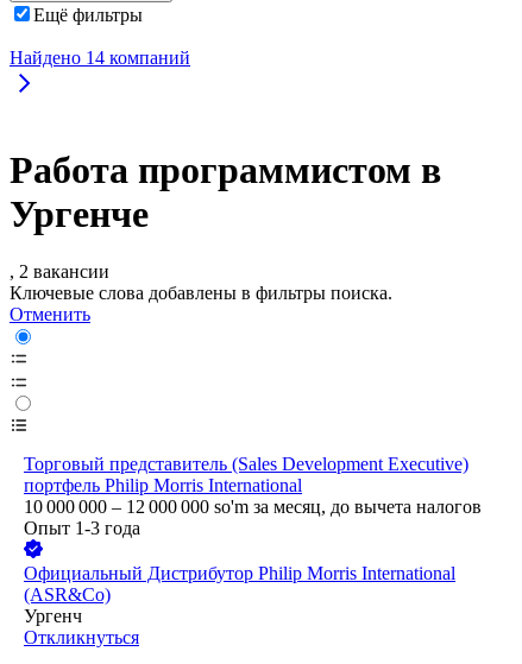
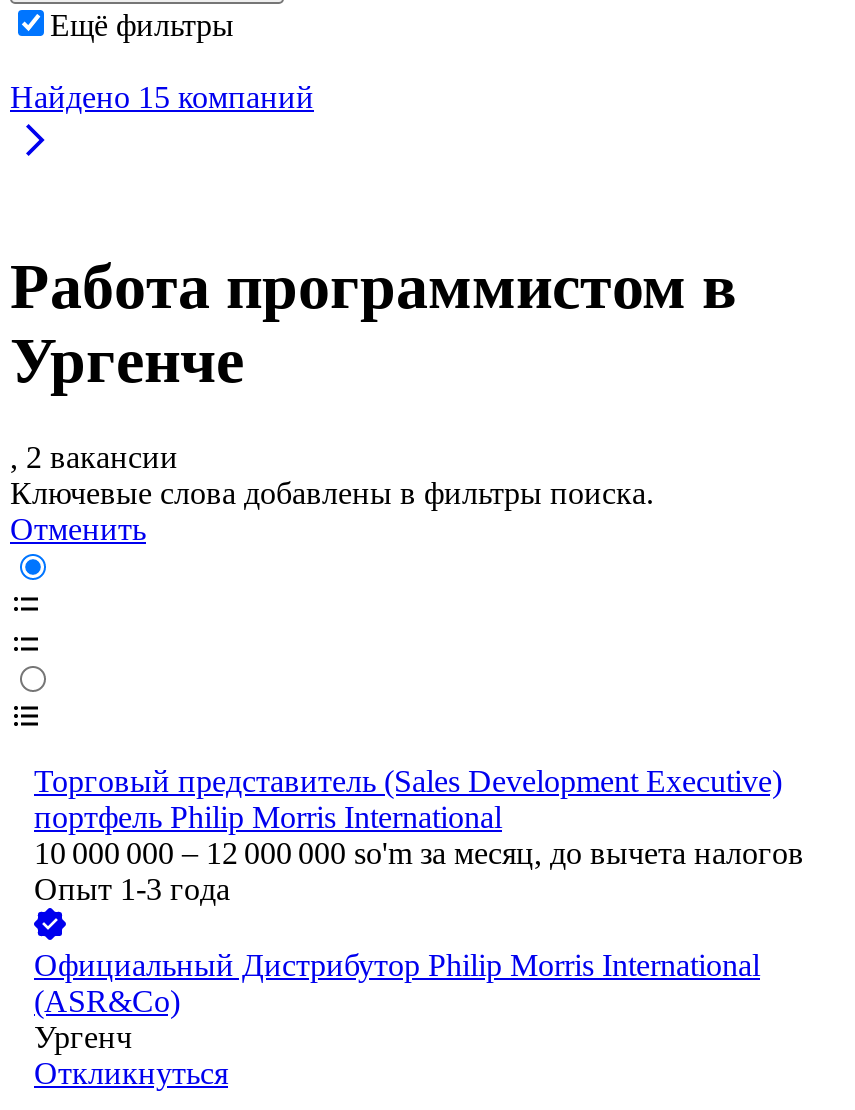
- Найдено 14 компаний
+ Найдено 15 компаний
